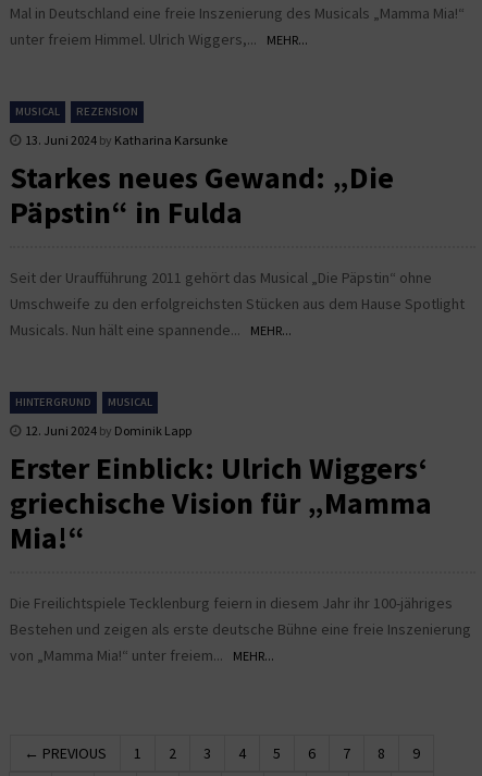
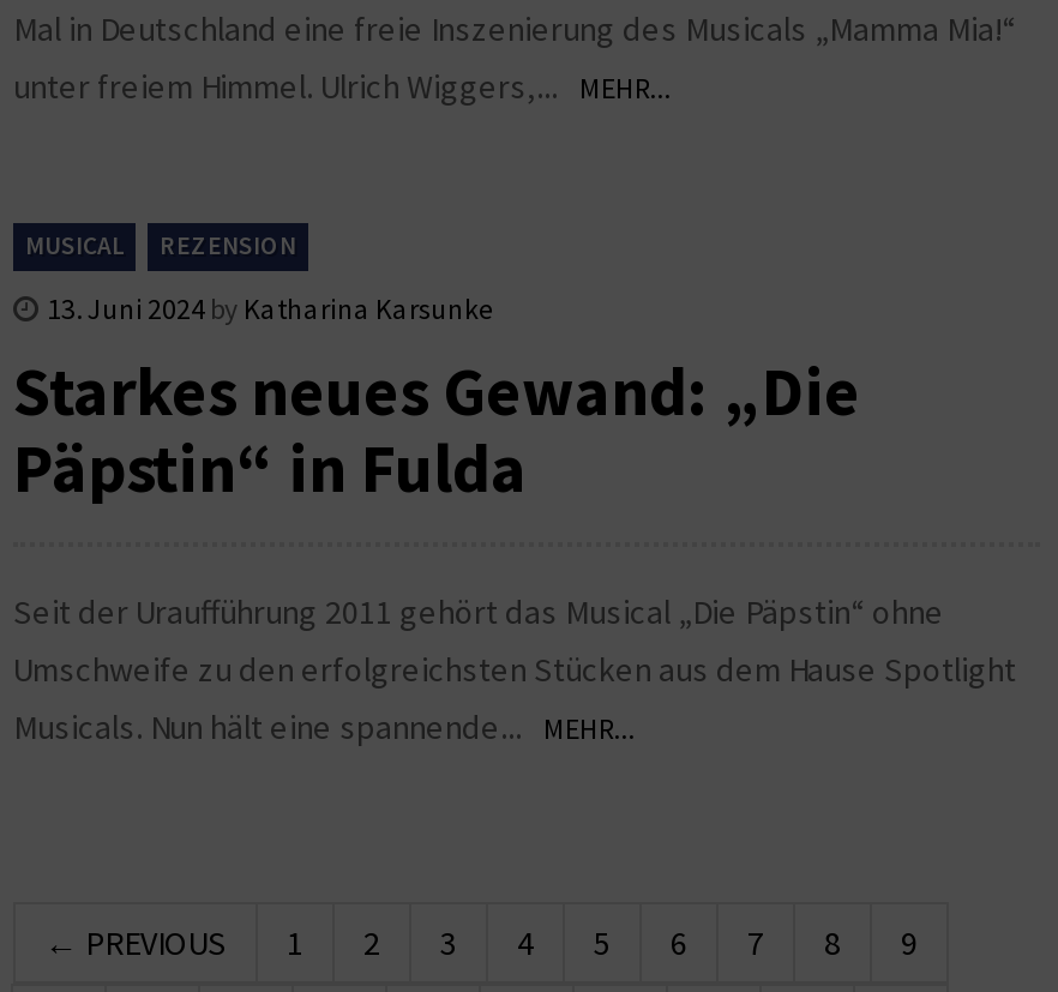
- HINTERGRUND
- MUSICAL
- 12. Juni 2024 by Dominik Lapp
- Erster Einblick: Ulrich Wiggers‘
- griechische Vision für „Mamma
- Mia!“
- Die Freilichtspiele Tecklenburg feiern in diesem Jahr ihr 100-jähriges
- Bestehen und zeigen als erste deutsche Bühne eine freie Inszenierung
- von „Mamma Mia!“ unter freiem... MEHR...
